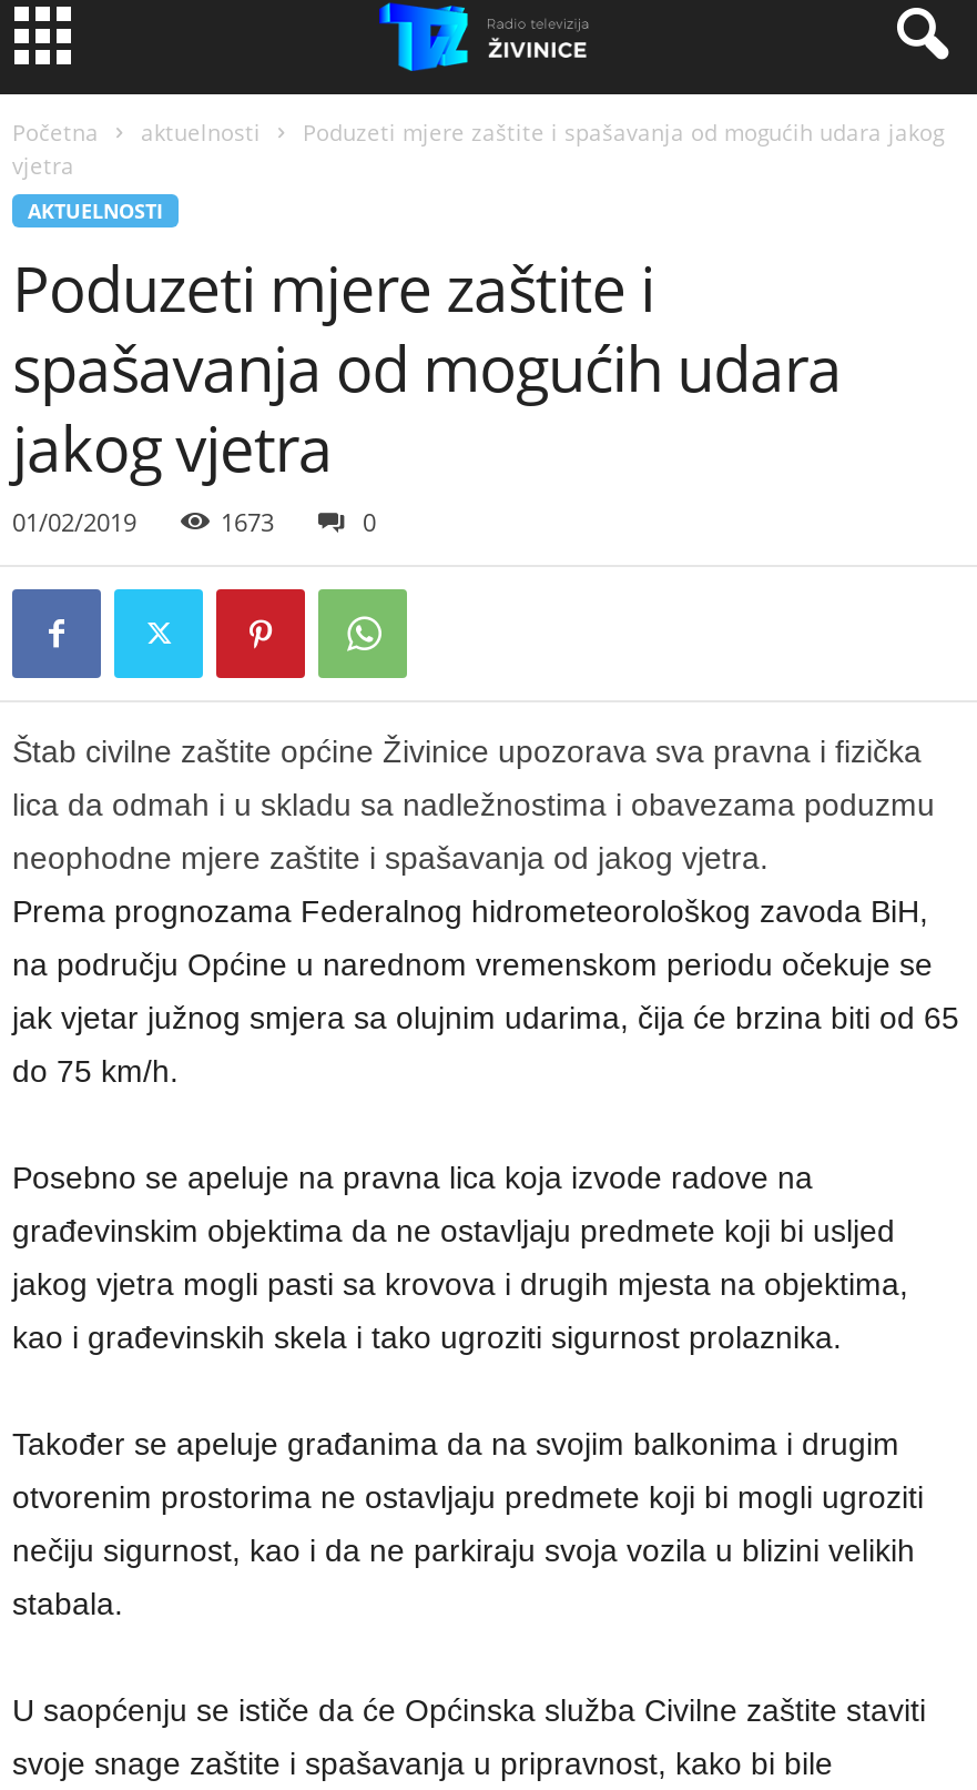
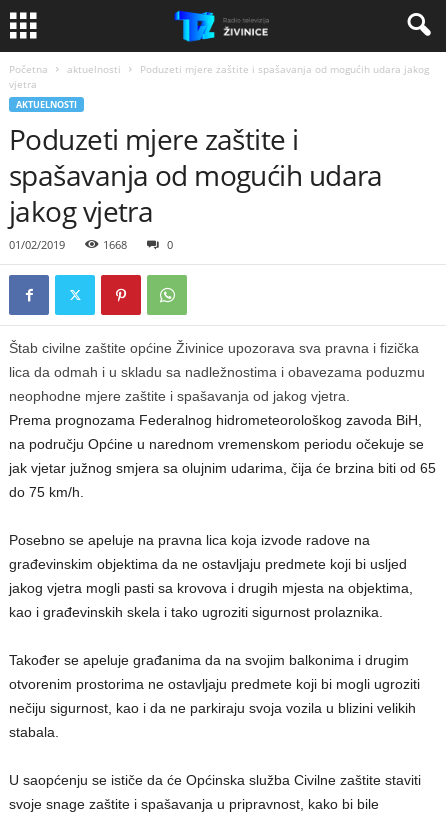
- 1673
+ 1668
